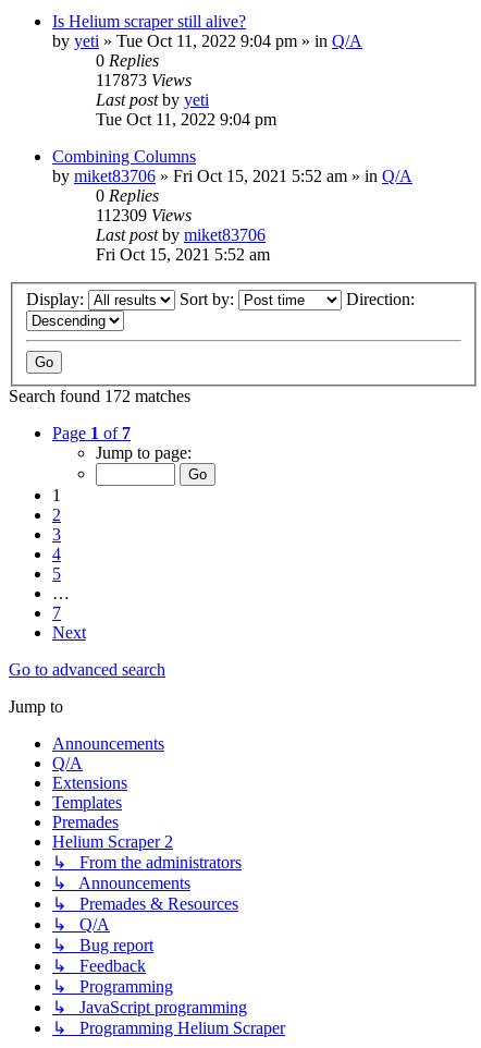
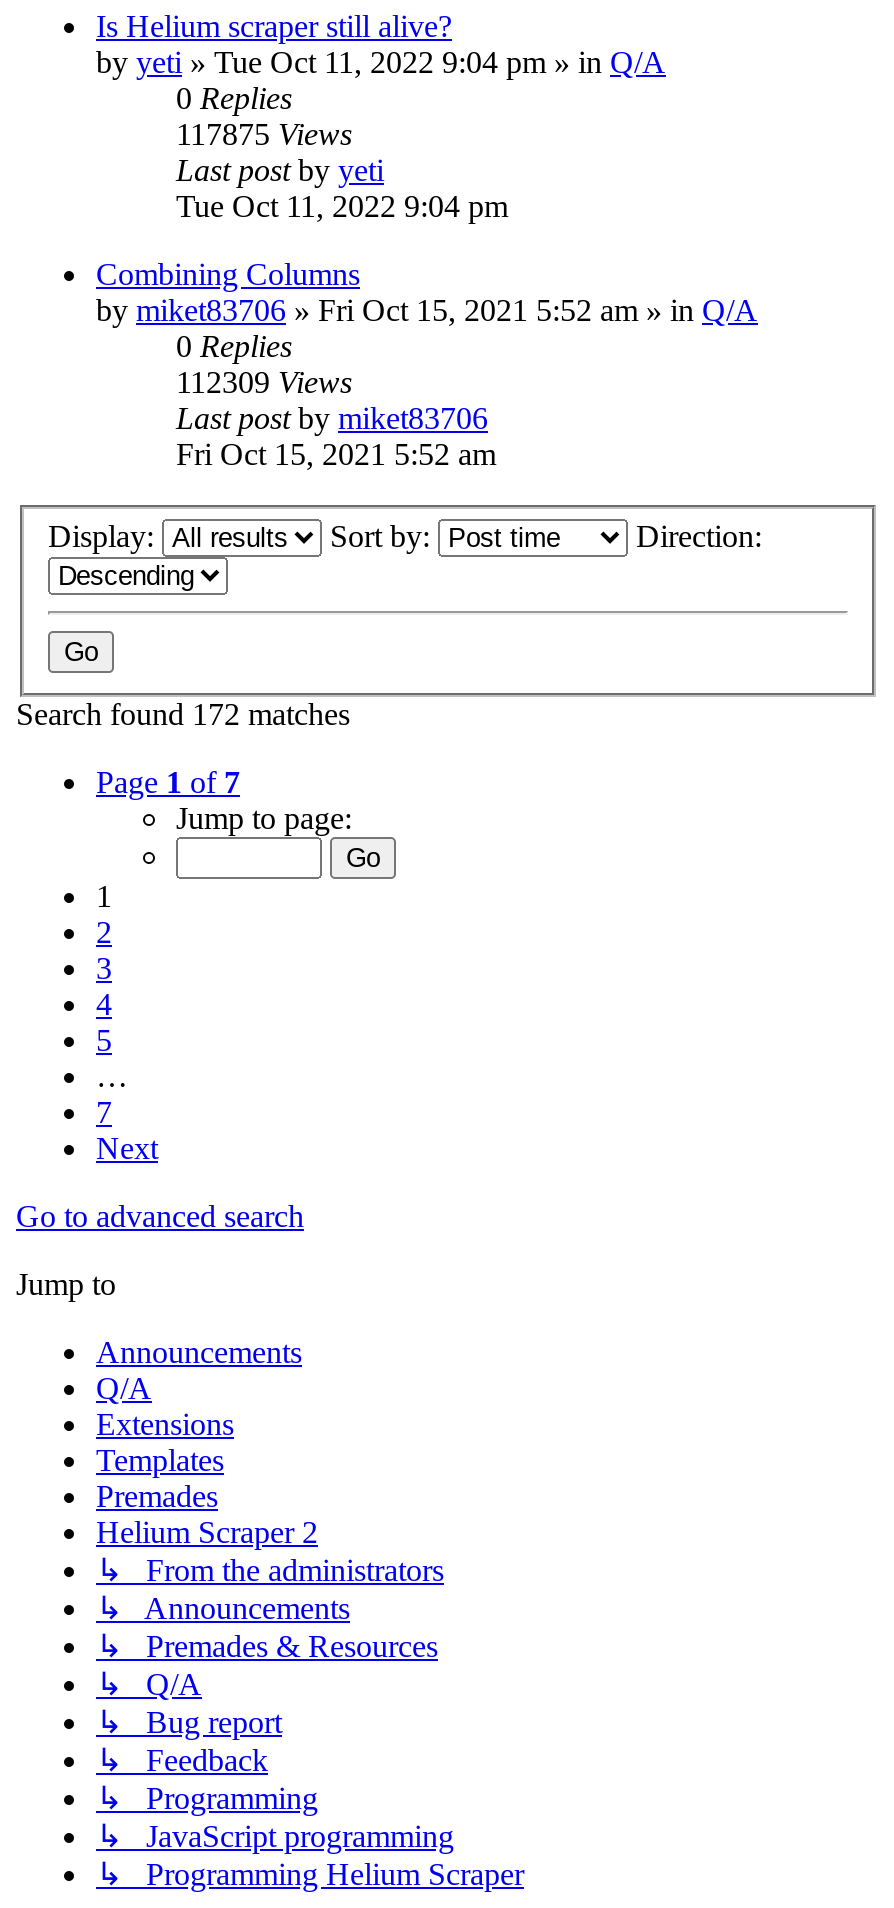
- 117873 Views
+ 117875 Views
